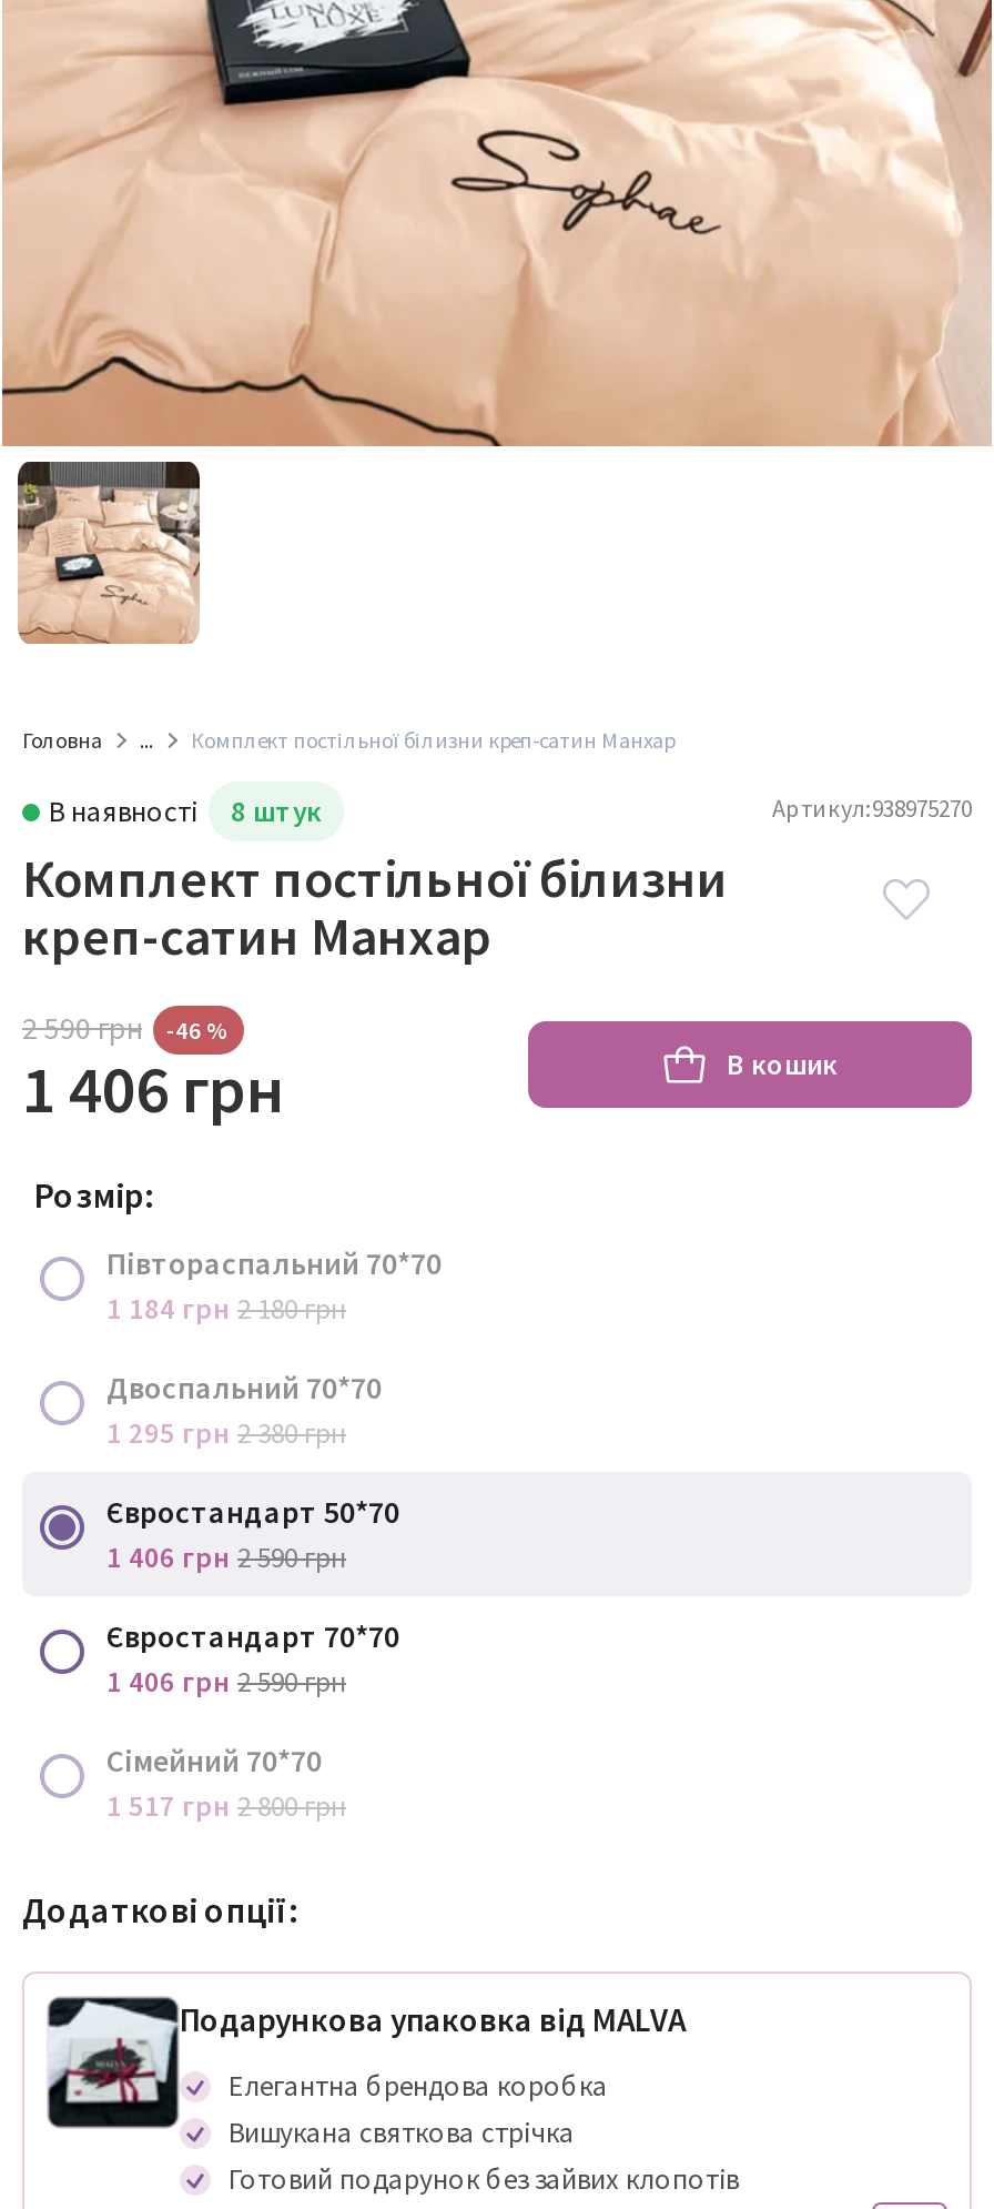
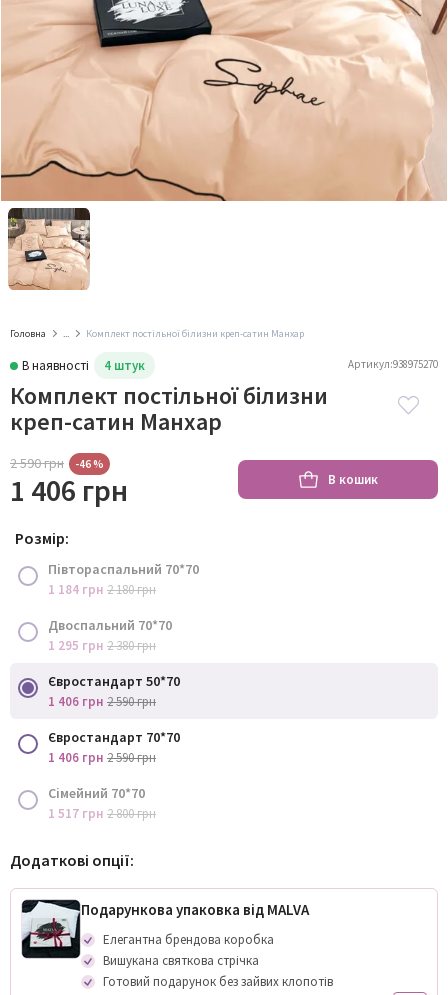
- В наявності 8 штук
+ В наявності 4 штук
